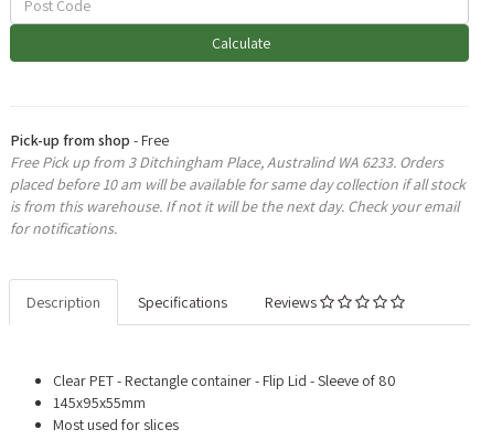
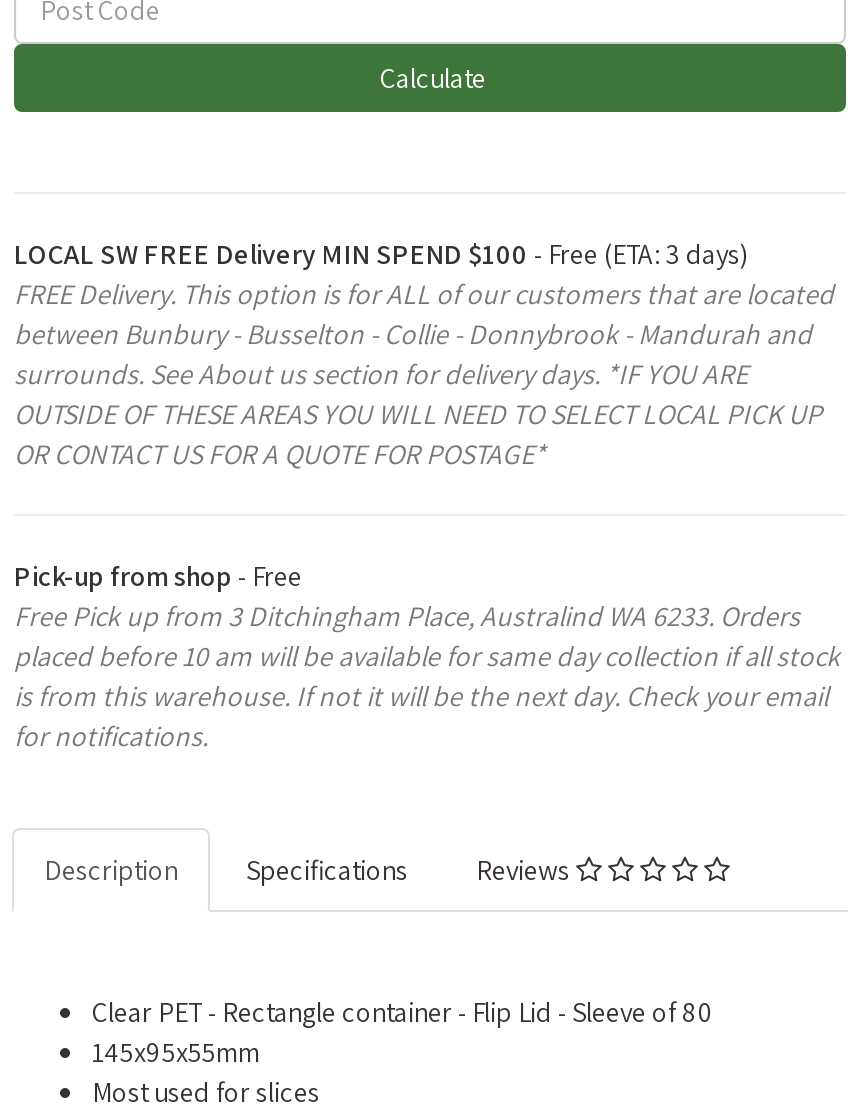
+ LOCAL SW FREE Delivery MIN SPEND $100 - Free (ETA: 3 days)
+ FREE Delivery. This option is for ALL of our customers that are located
+ between Bunbury - Busselton - Collie - Donnybrook - Mandurah and
+ surrounds. See About us section for delivery days. *IF YOU ARE
+ OUTSIDE OF THESE AREAS YOU WILL NEED TO SELECT LOCAL PICK UP
+ OR CONTACT US FOR A QUOTE FOR POSTAGE*
